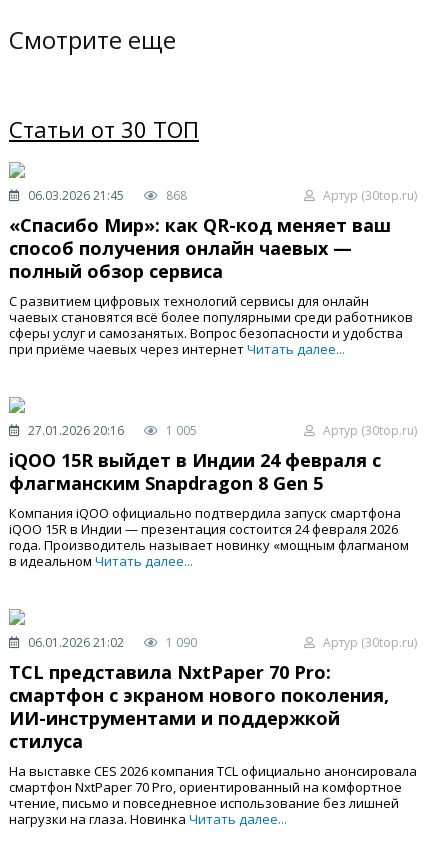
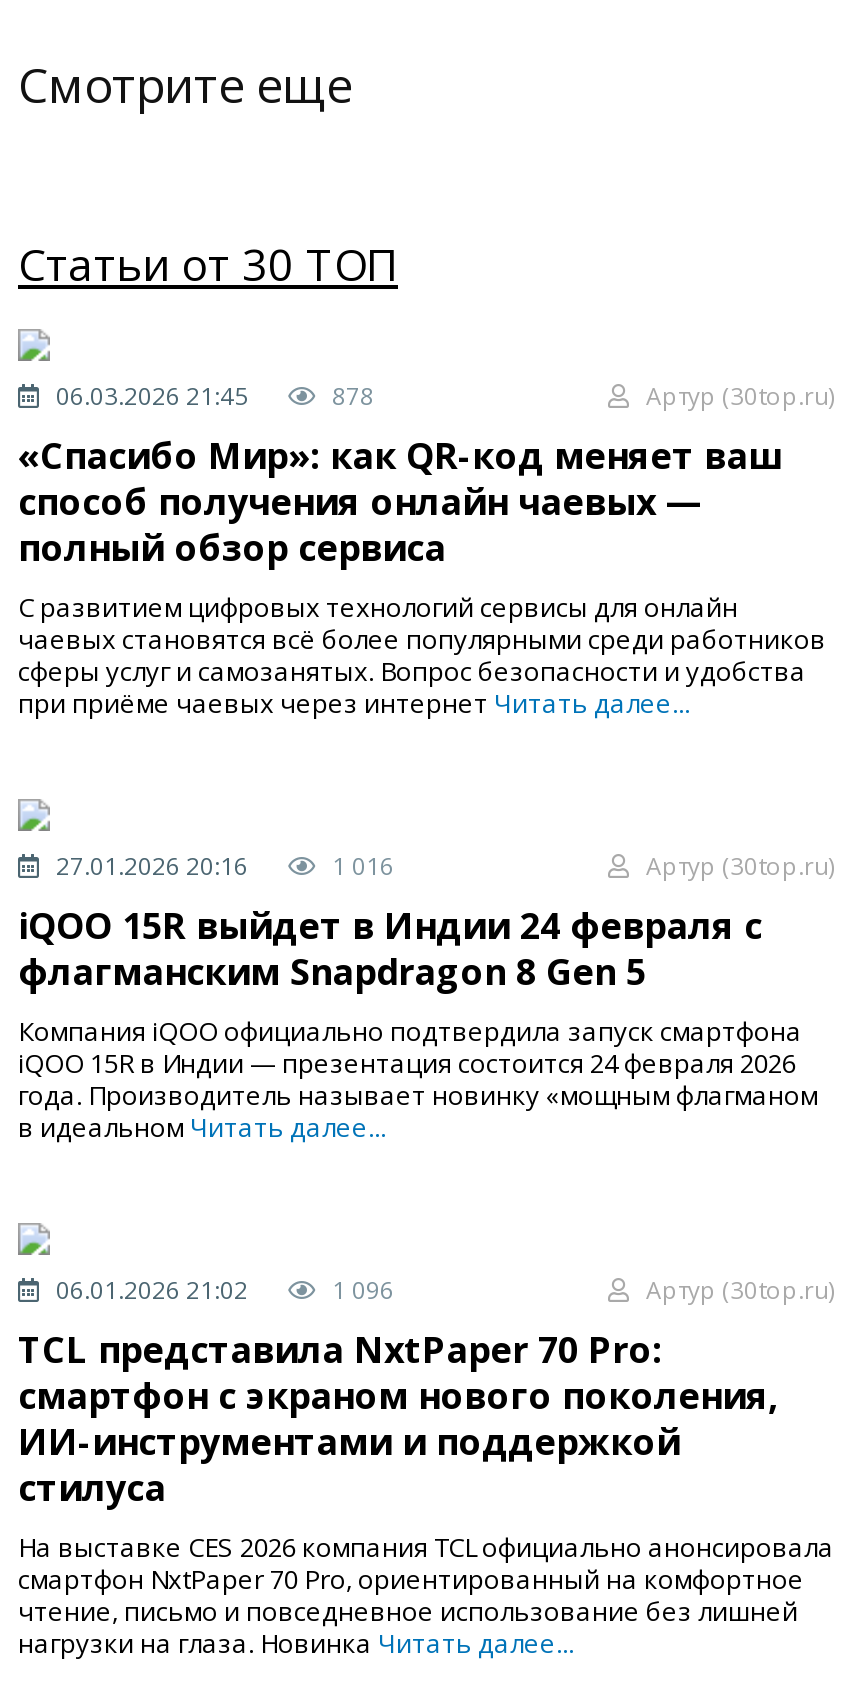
- 868
+ 878

- 1 005
+ 1 016

- 1 090
+ 1 096
